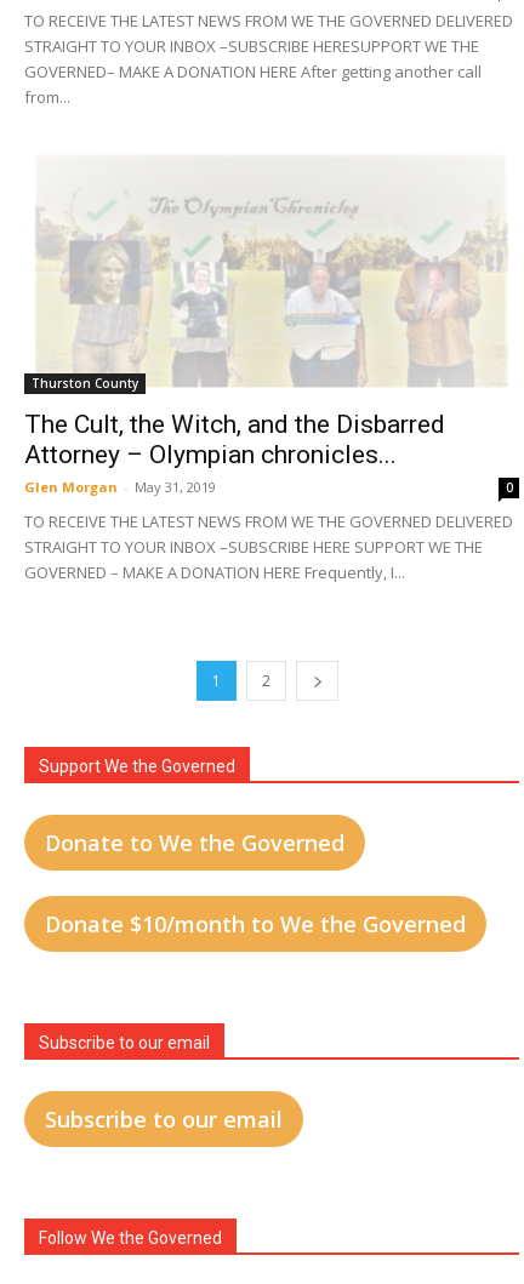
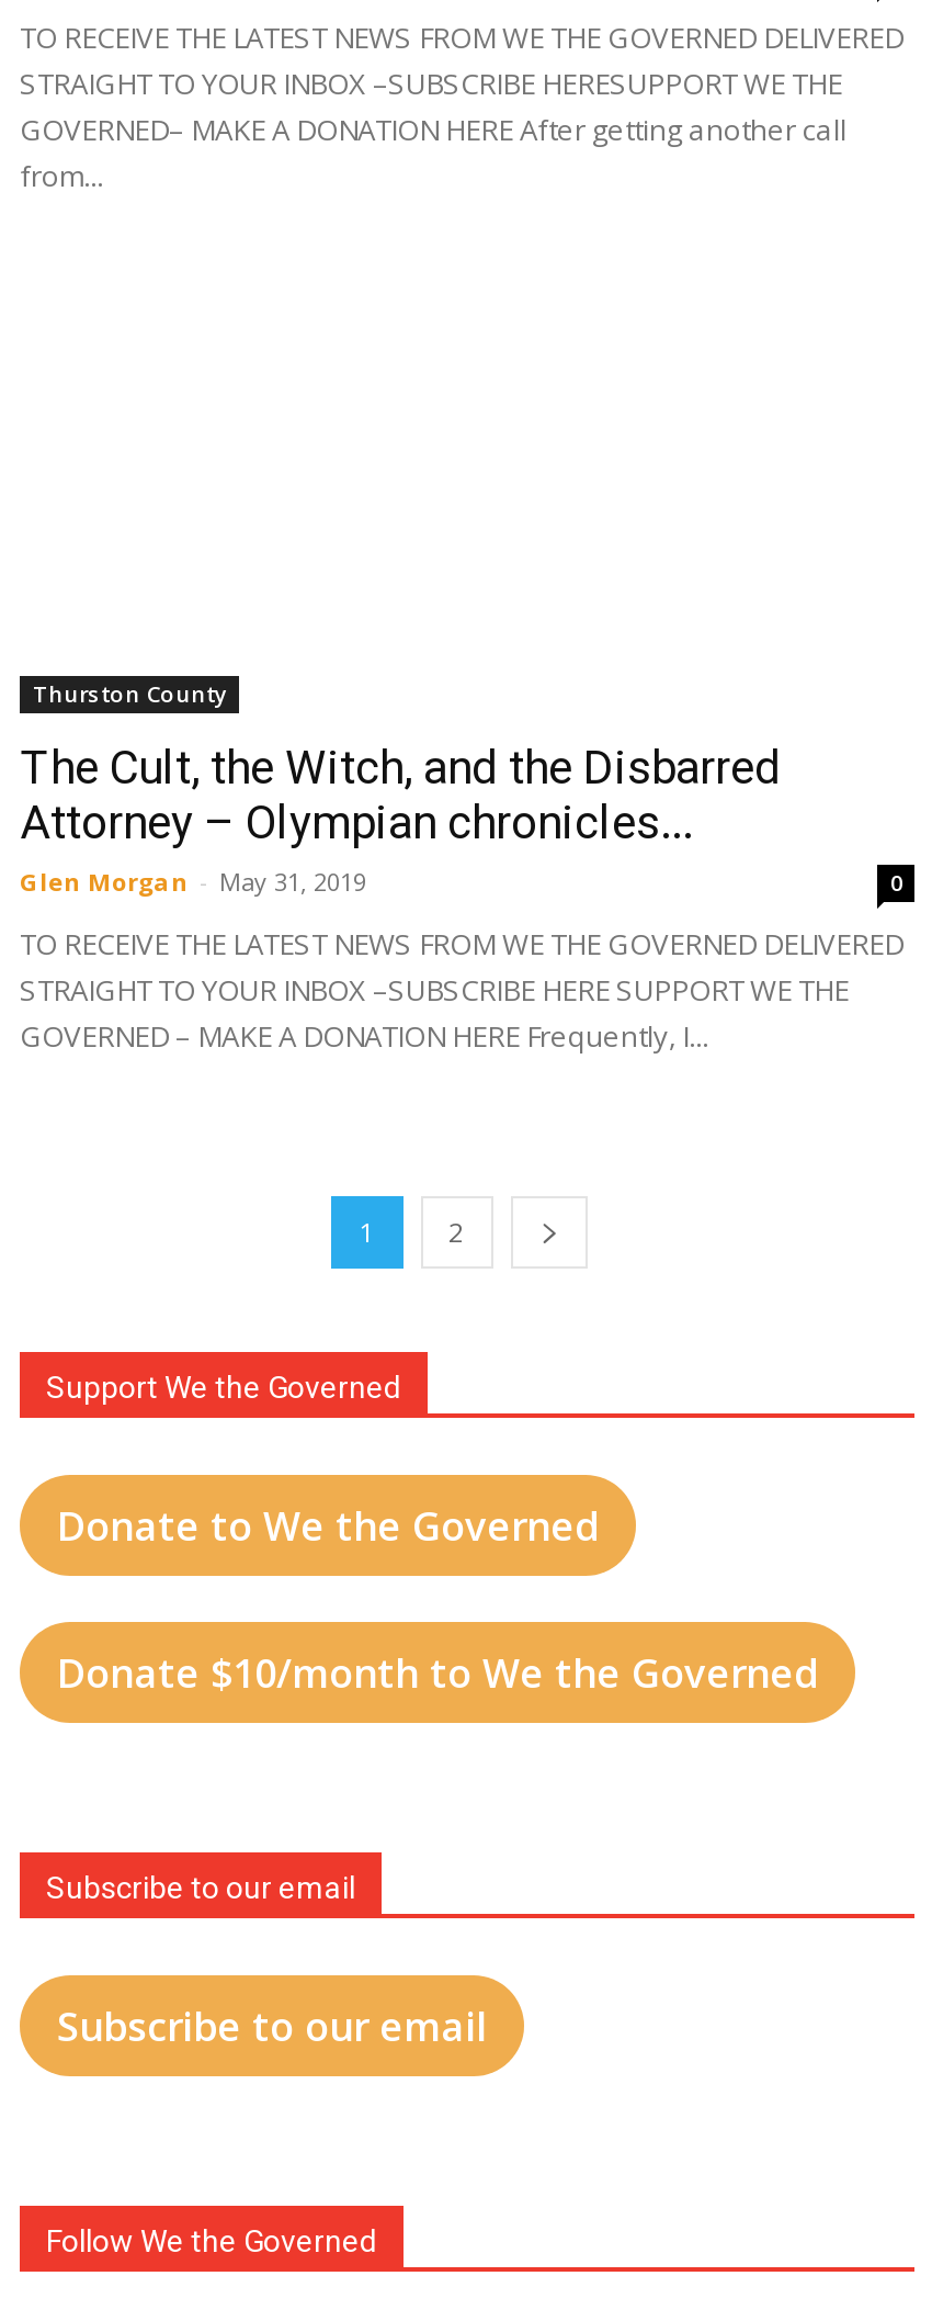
- [image]
